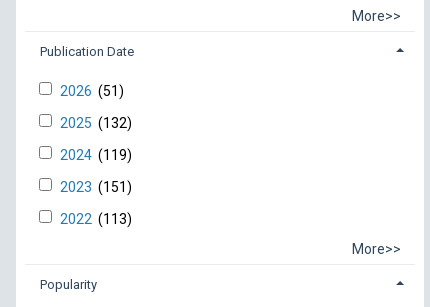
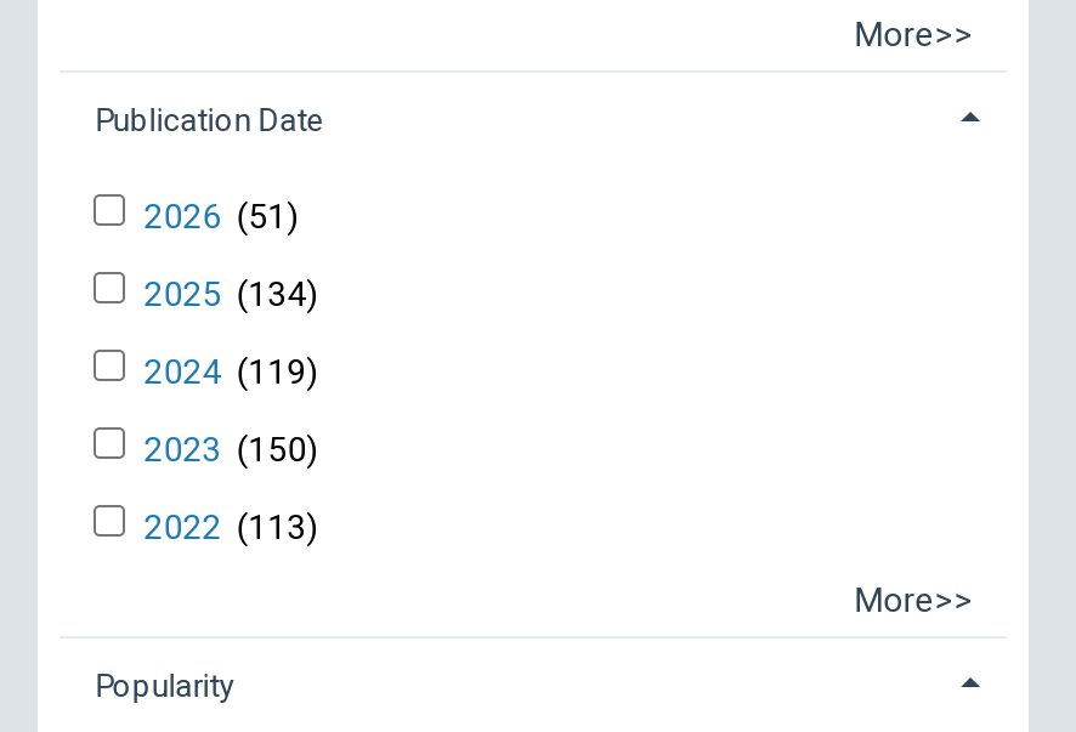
- 2025 (132)
+ 2025 (134)

- 2023 (151)
+ 2023 (150)
